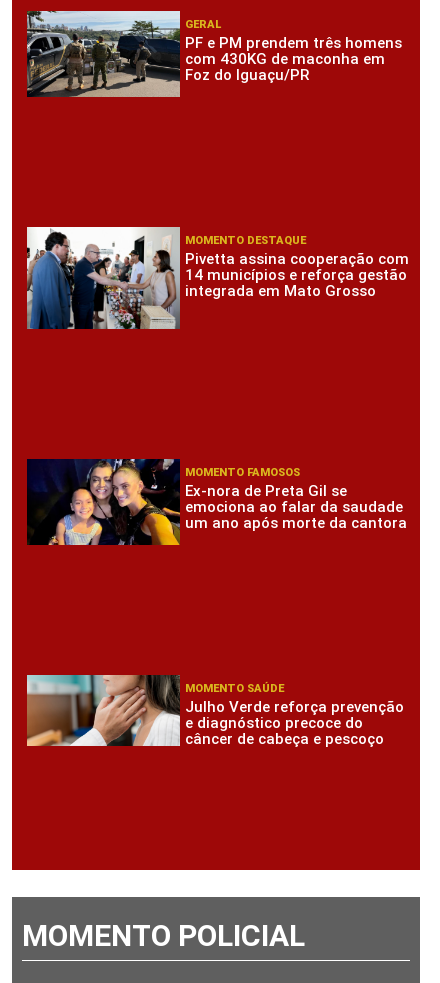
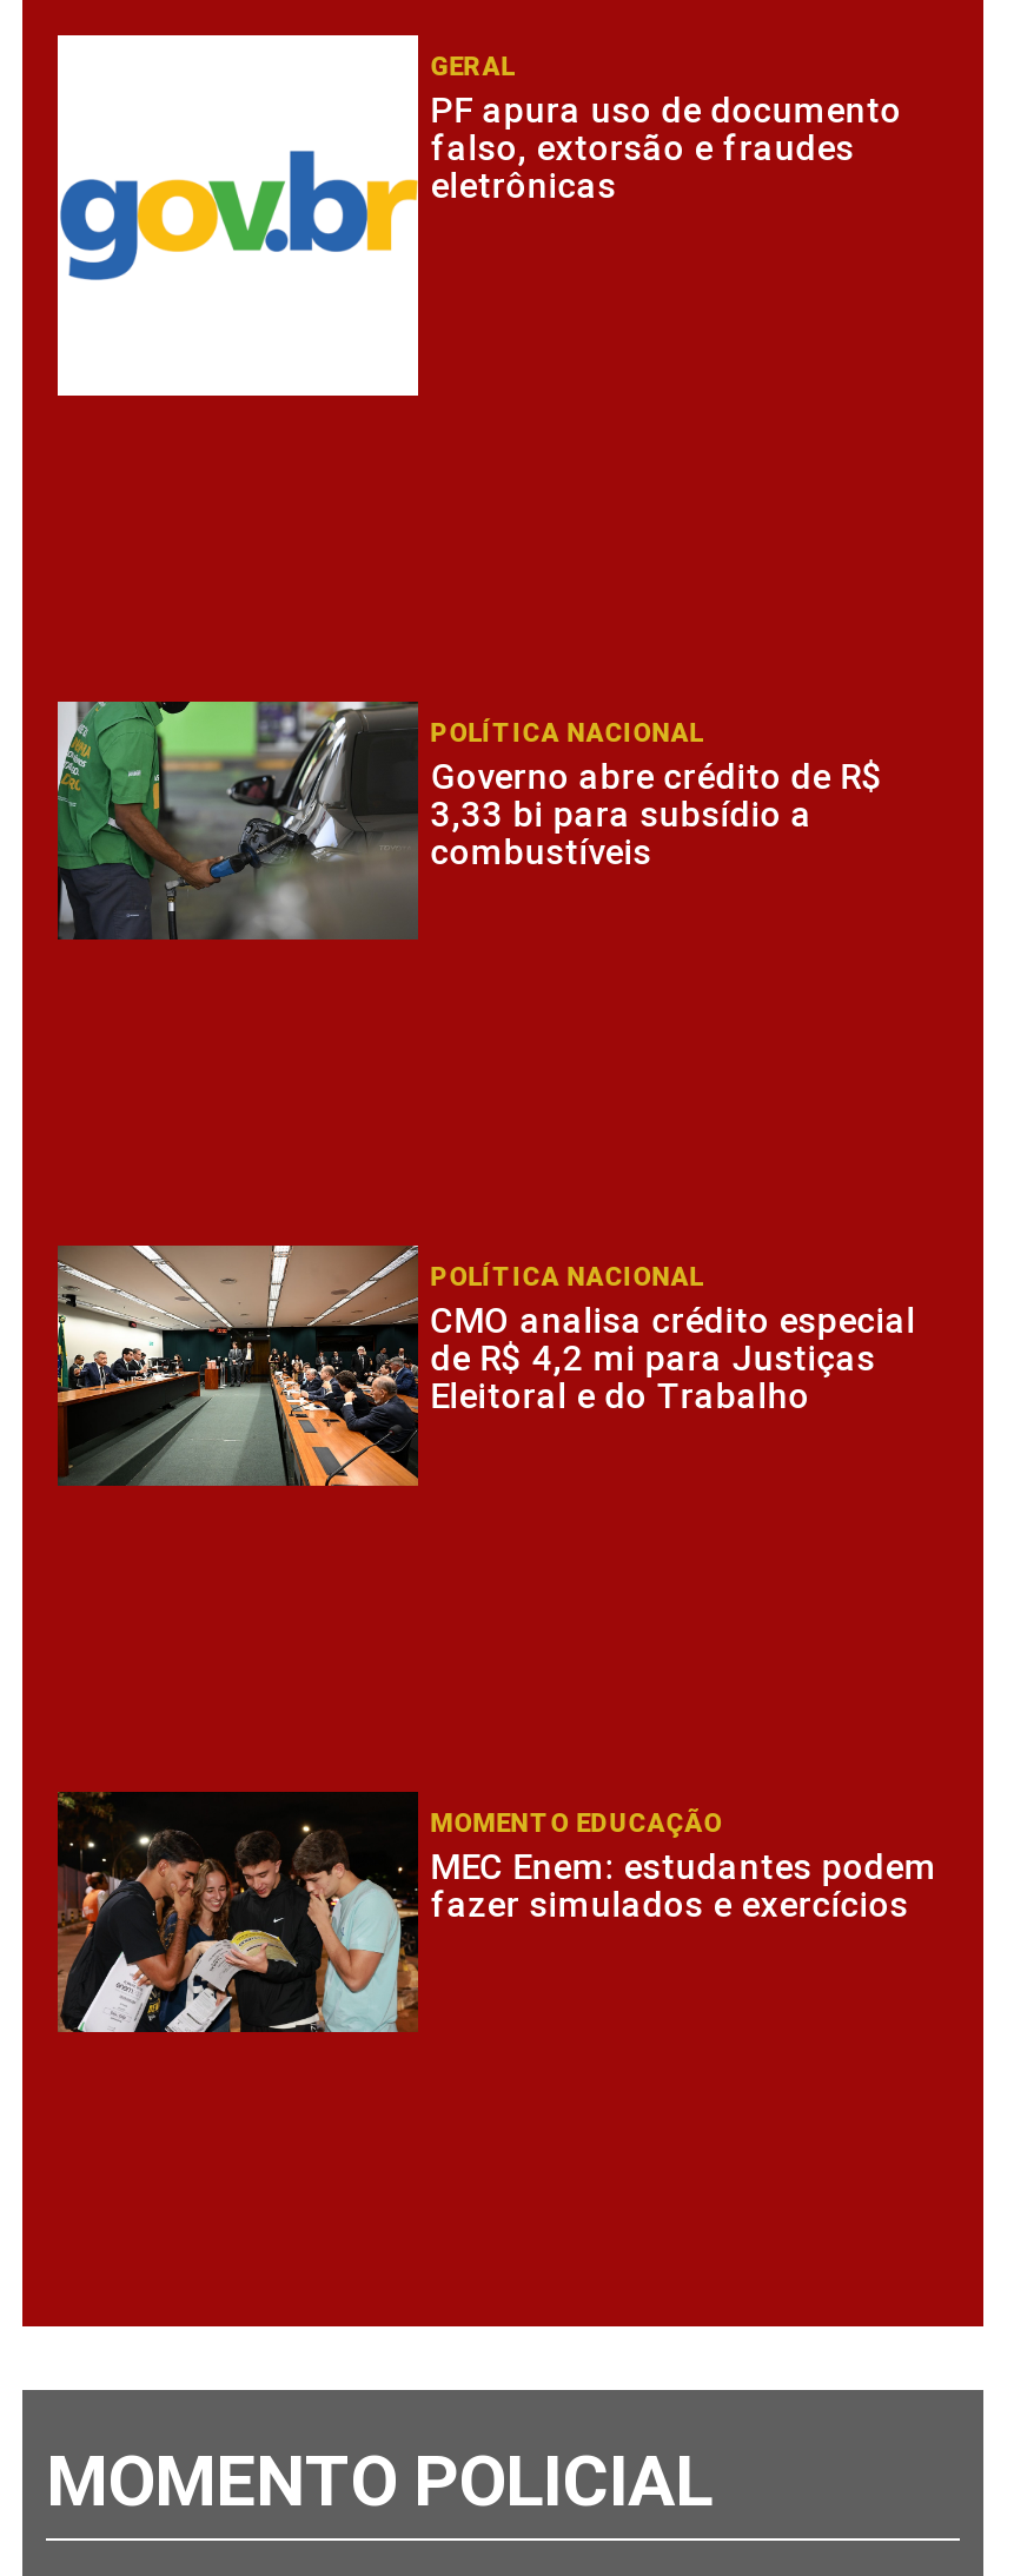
- [image]
- PF e PM prendem três homens
- com 430KG de maconha em
- Foz do Iguaçu/PR
+ [image]
+ PF apura uso de documento
+ falso, extorsão e fraudes
+ eletrônicas

- [image]
- MOMENTO DESTAQUE
- Pivetta assina cooperação com
- 14 municípios e reforça gestão
- integrada em Mato Grosso
+ [image]
+ POLÍTICA NACIONAL
+ Governo abre crédito de R$
+ 3,33 bi para subsídio a
+ combustíveis

- [image]
- MOMENTO FAMOSOS
- Ex-nora de Preta Gil se
- emociona ao falar da saudade
- um ano após morte da cantora
+ [image]
+ POLÍTICA NACIONAL
+ CMO analisa crédito especial
+ de R$ 4,2 mi para Justiças
+ Eleitoral e do Trabalho

- [image]
- MOMENTO SAÚDE
- Julho Verde reforça prevenção
- e diagnóstico precoce do
- câncer de cabeça e pescoço
+ [image]
+ MOMENTO EDUCAÇÃO
+ MEC Enem: estudantes podem
+ fazer simulados e exercícios
